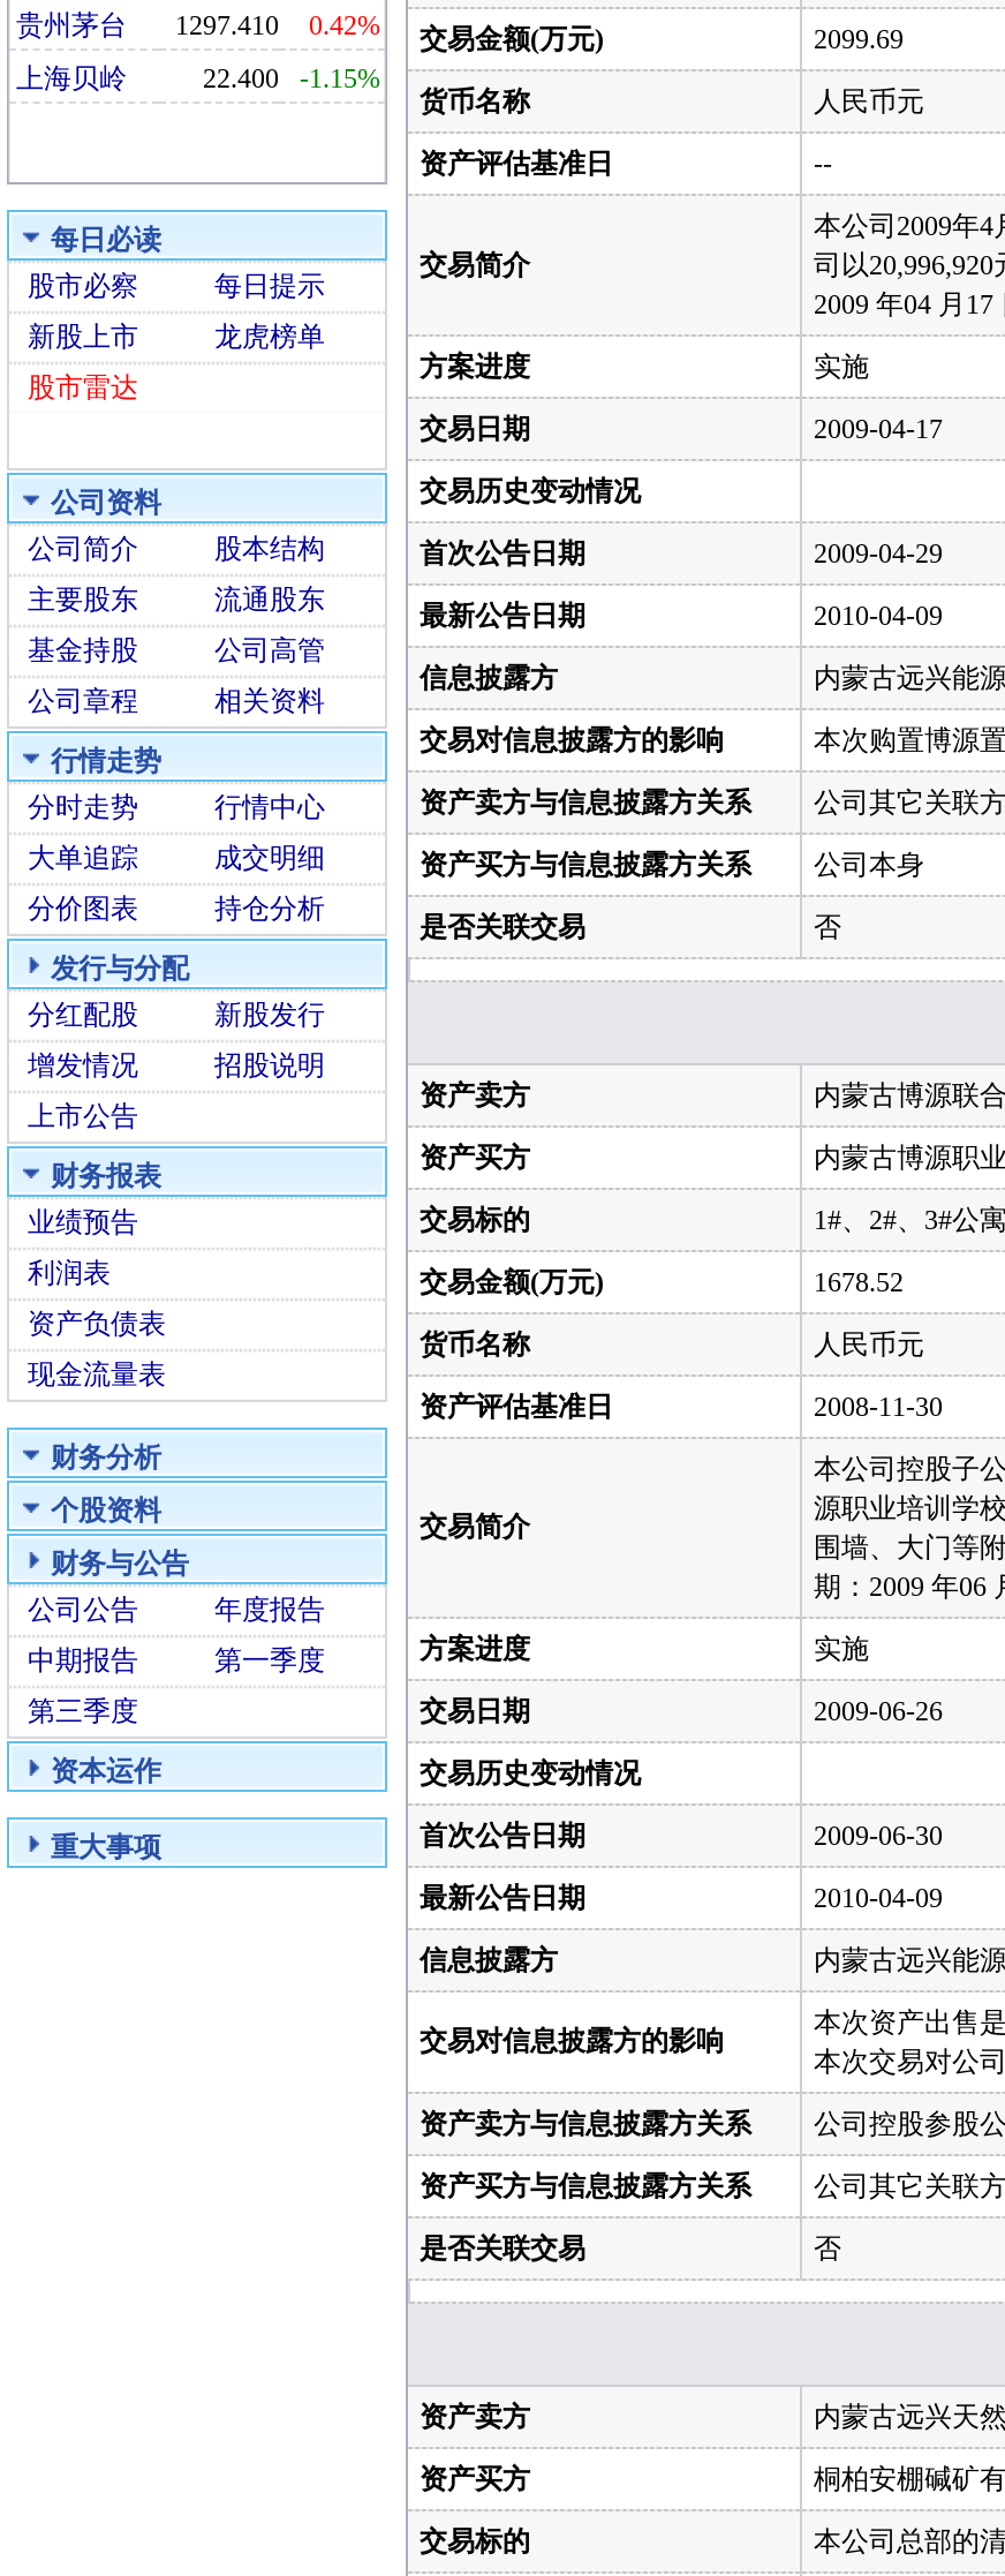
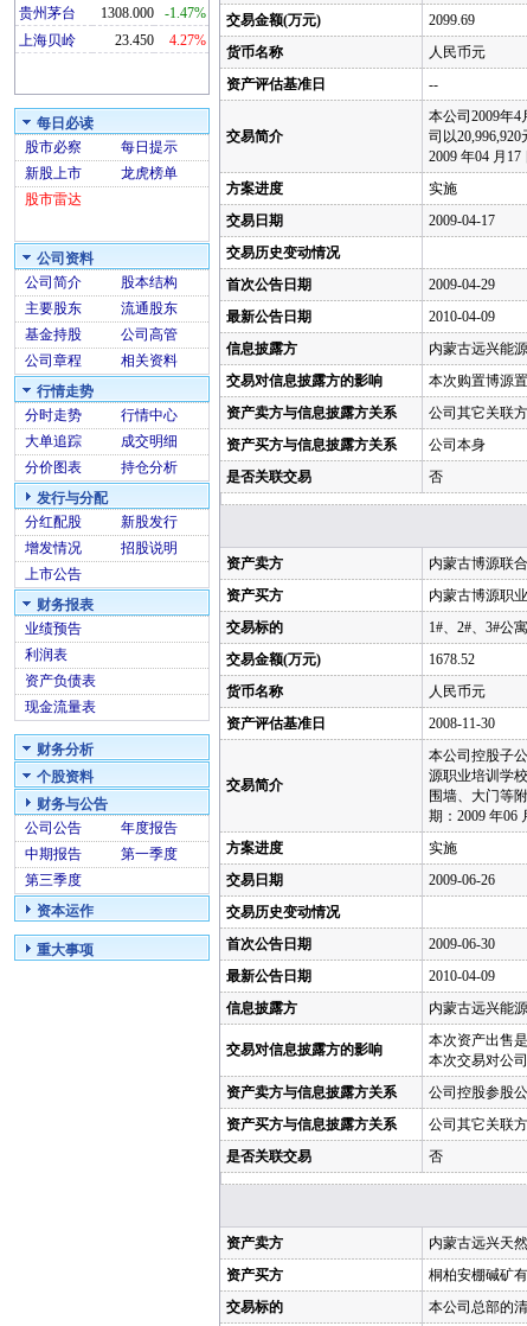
- 1297.410
+ 1308.000

- 0.42%
+ -1.47%

- 22.400
+ 23.450

- -1.15%
+ 4.27%
